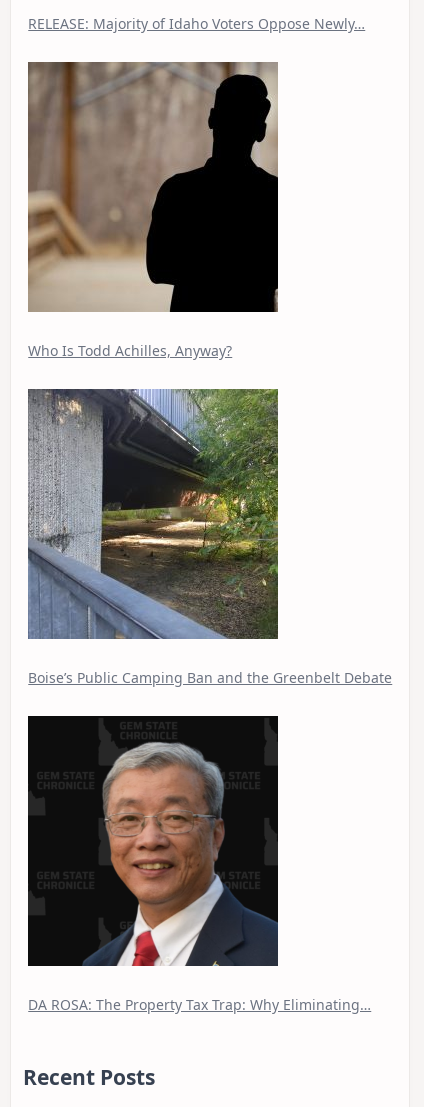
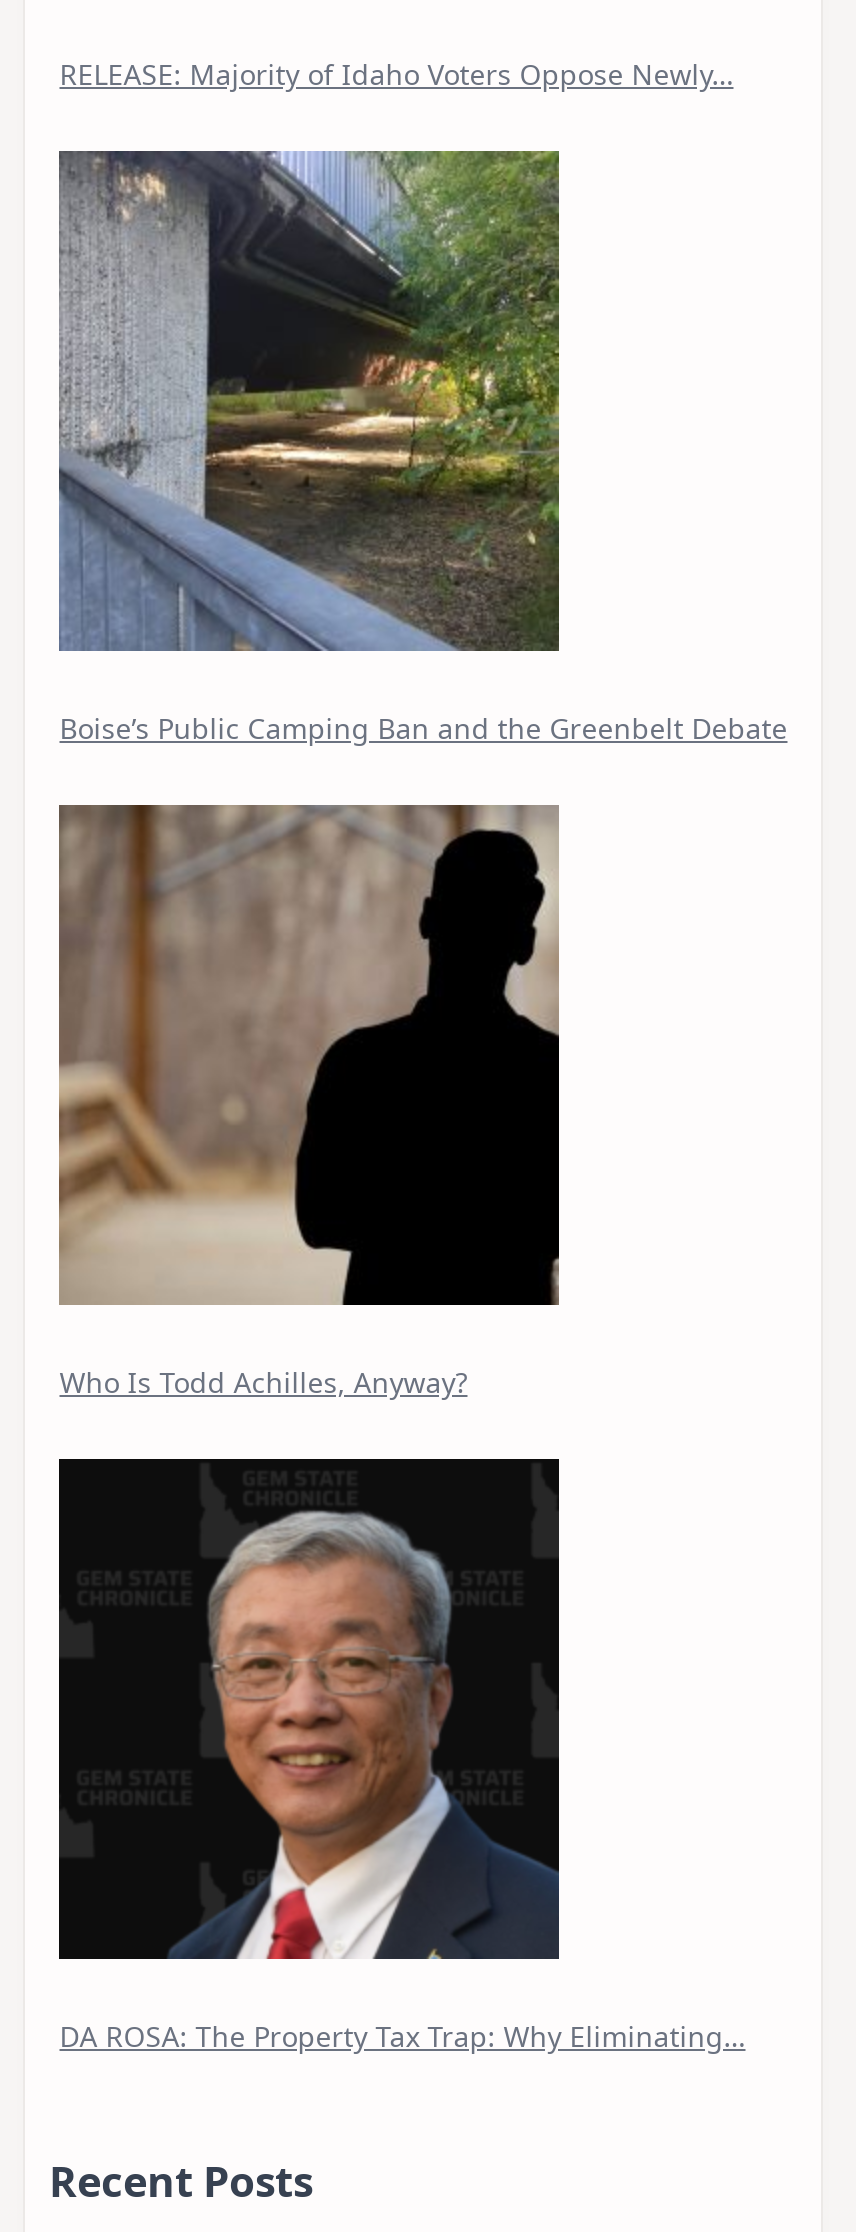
moved down: [image] | Who Is Todd Achilles, Anyway?

moved up: [image] | Boise’s Public Camping Ban and the Greenbelt Debate
